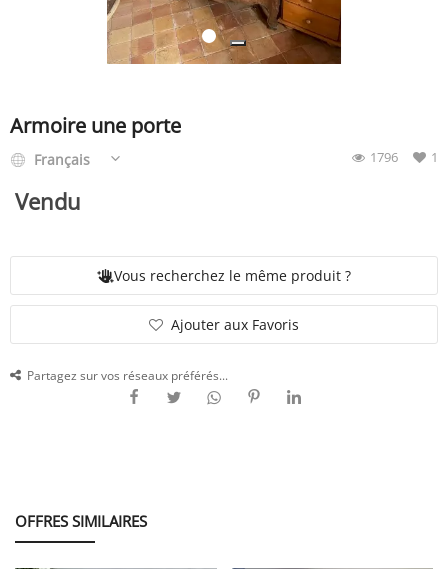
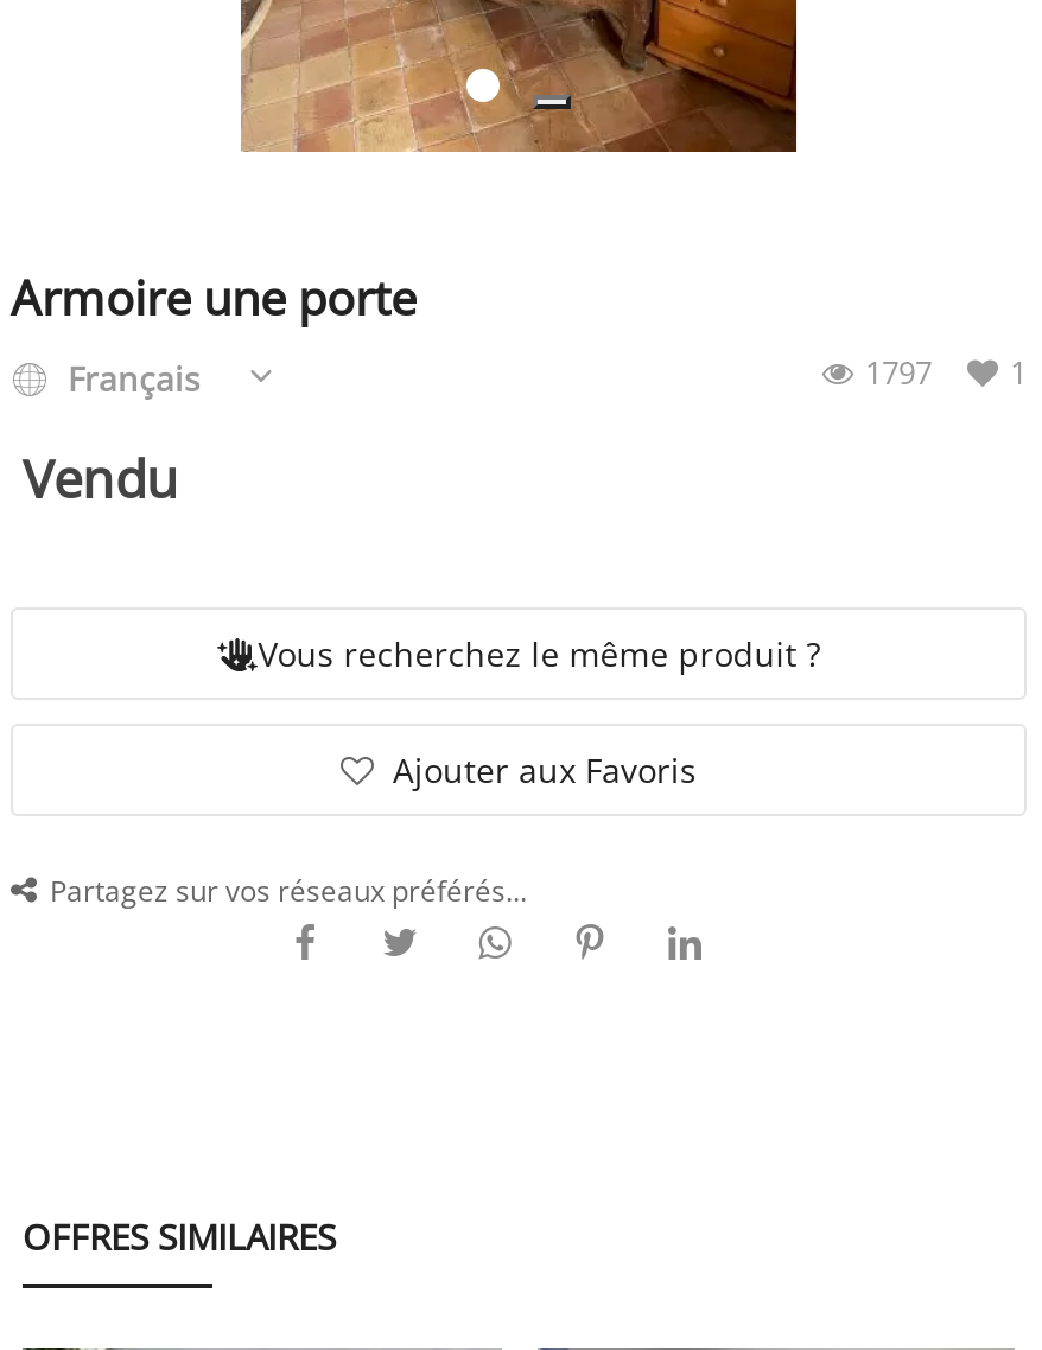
- 1796 1
+ 1797 1
